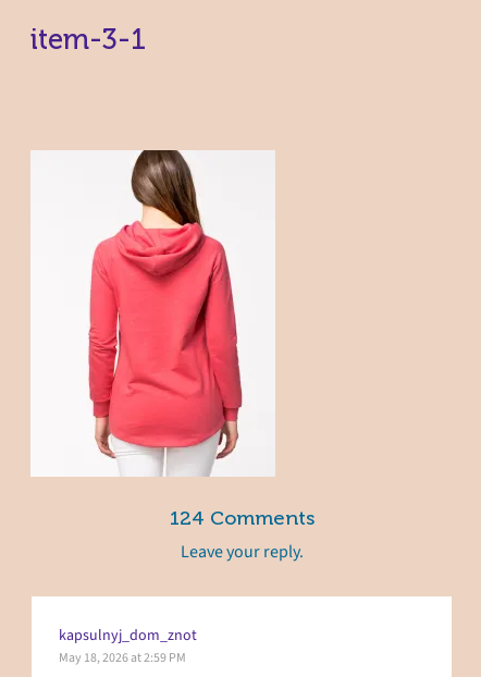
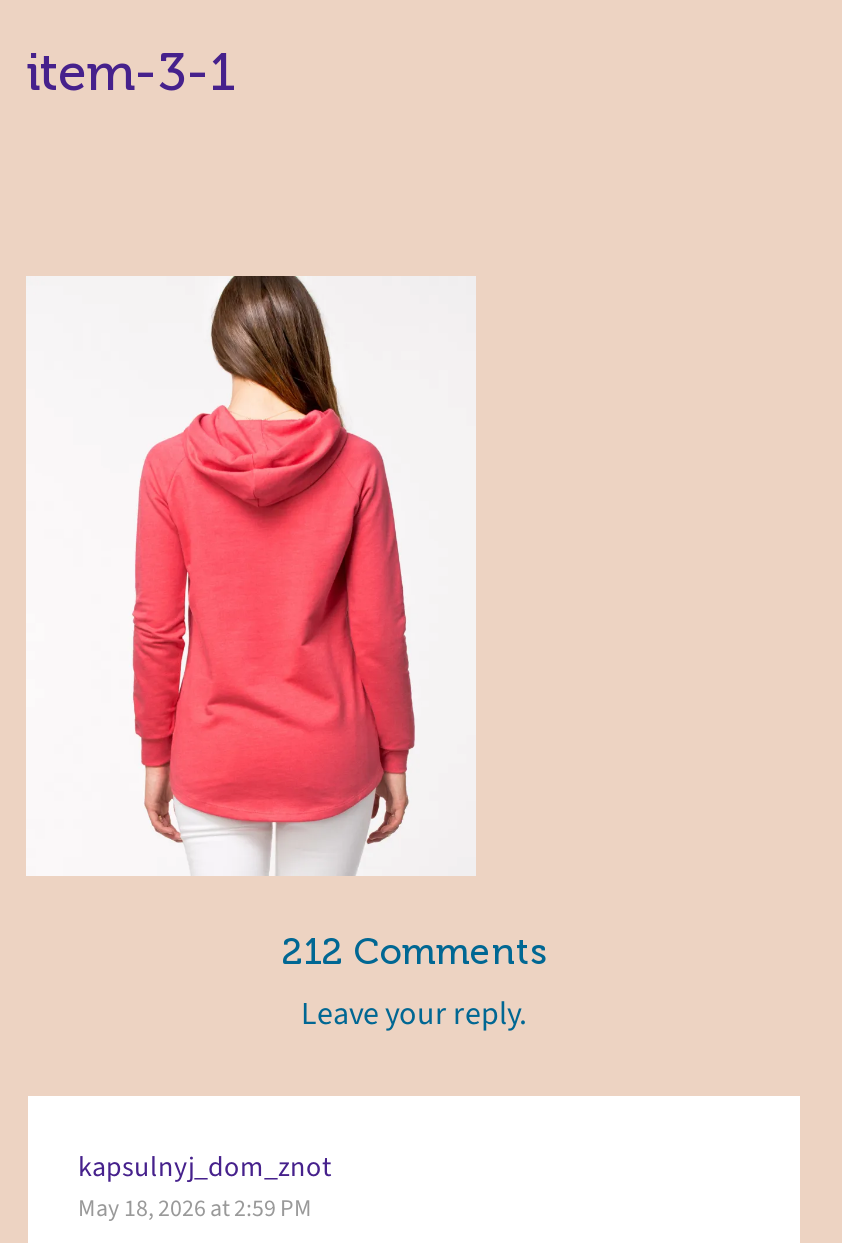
- 124 Comments
+ 212 Comments
